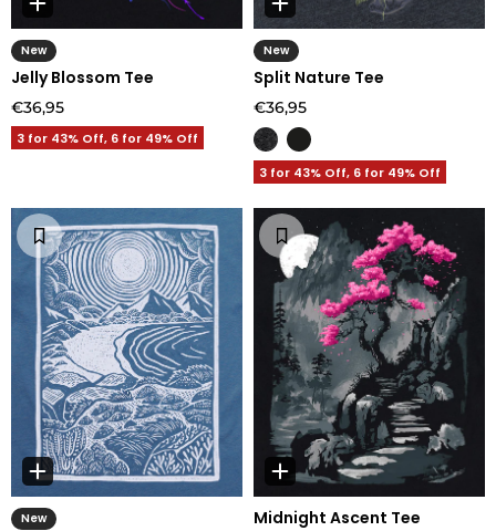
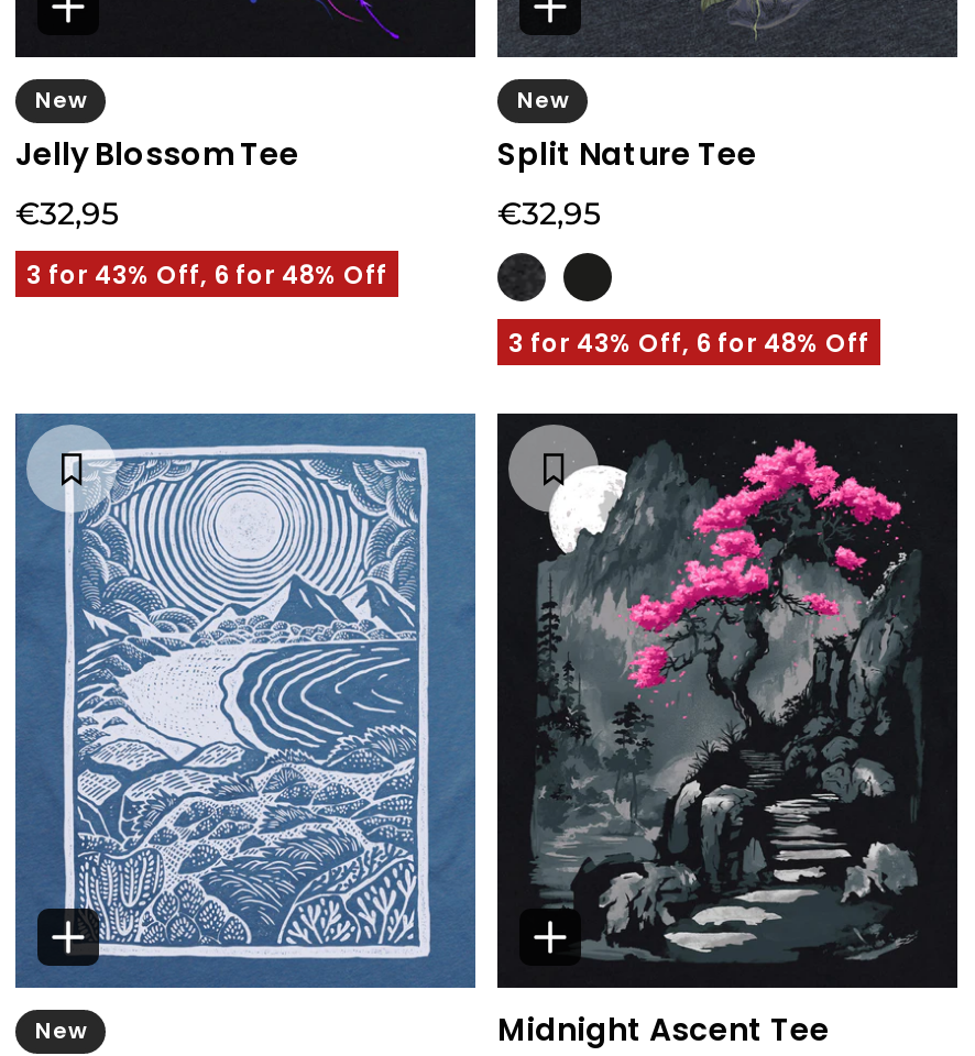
- €36,95
+ €32,95

- €36,95
+ €32,95

- 3 for 43% Off, 6 for 49% Off
+ 3 for 43% Off, 6 for 48% Off

- 3 for 43% Off, 6 for 49% Off
+ 3 for 43% Off, 6 for 48% Off
